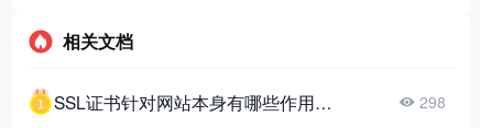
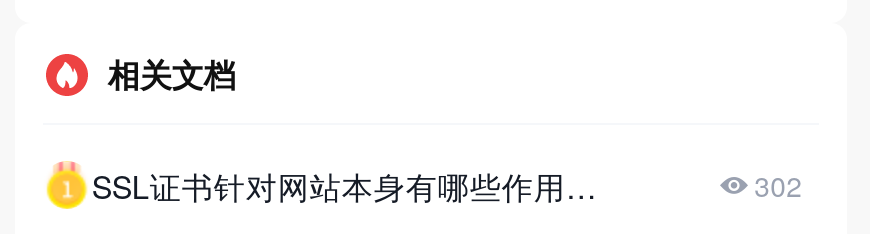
- 298
+ 302
